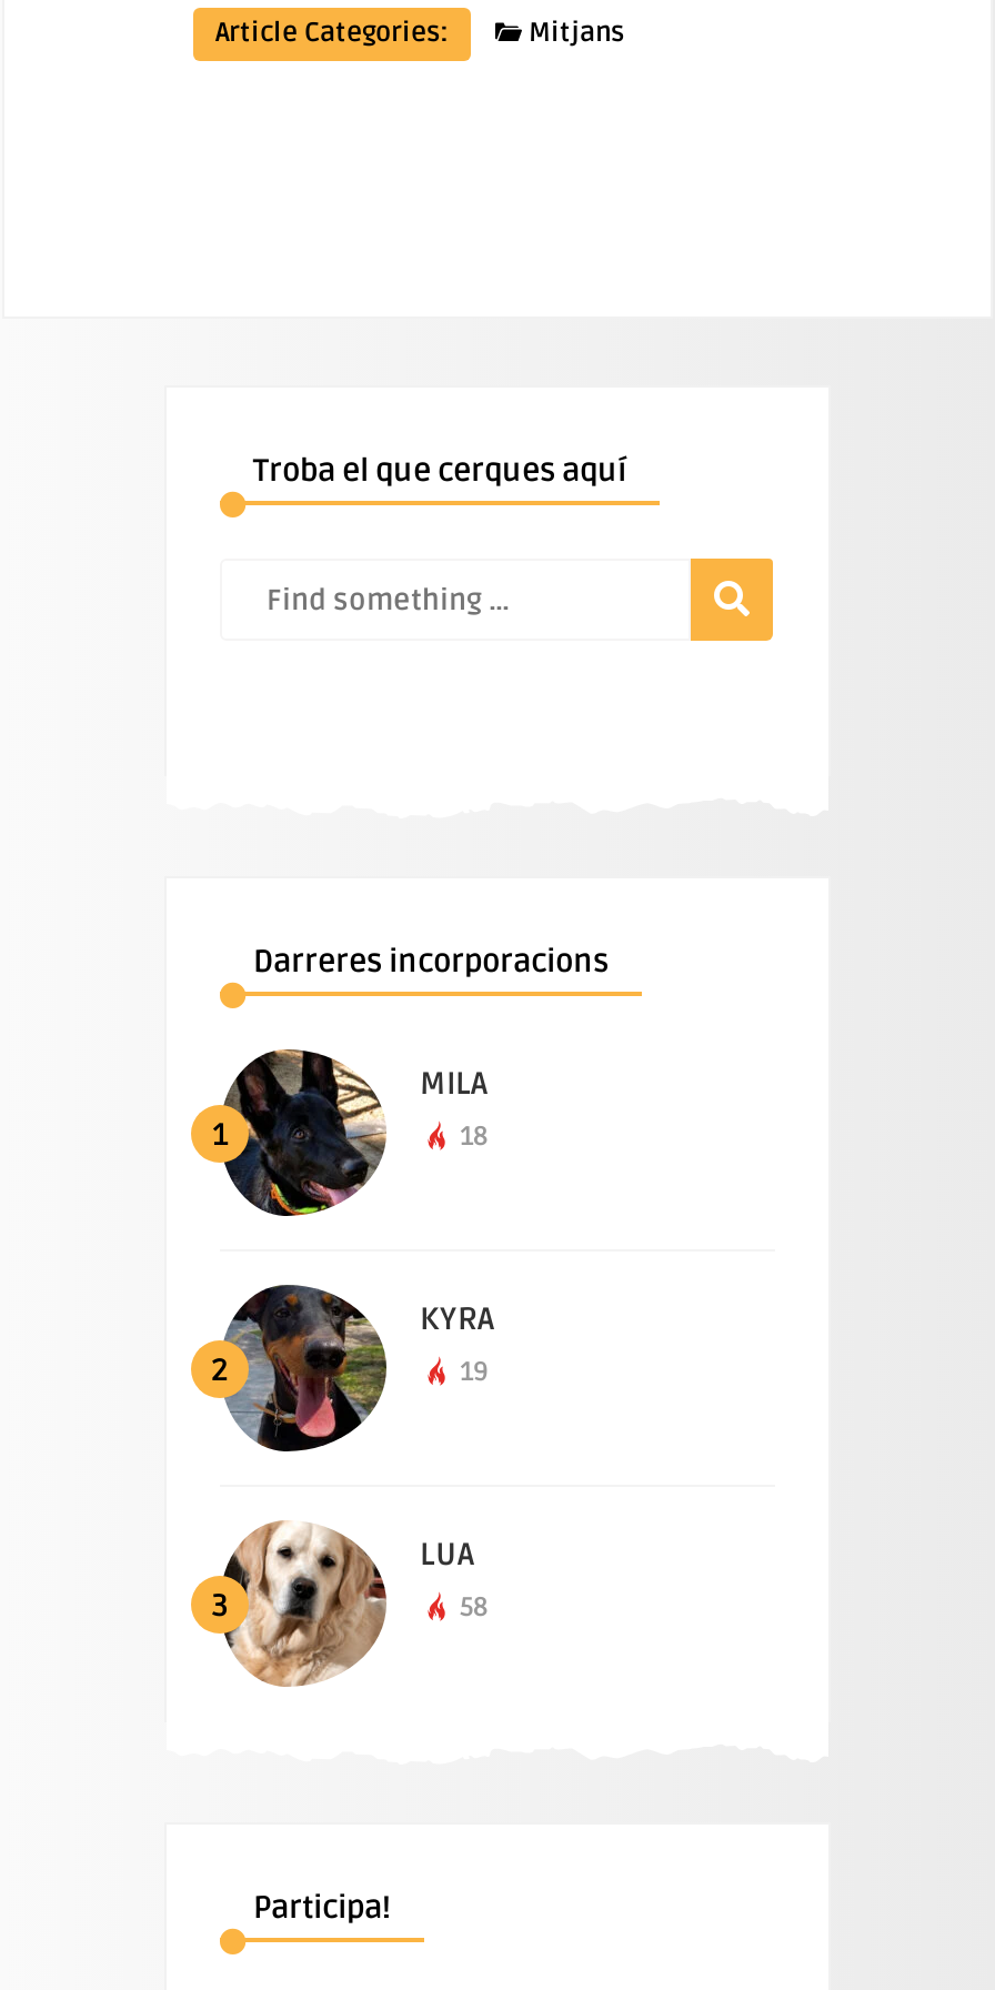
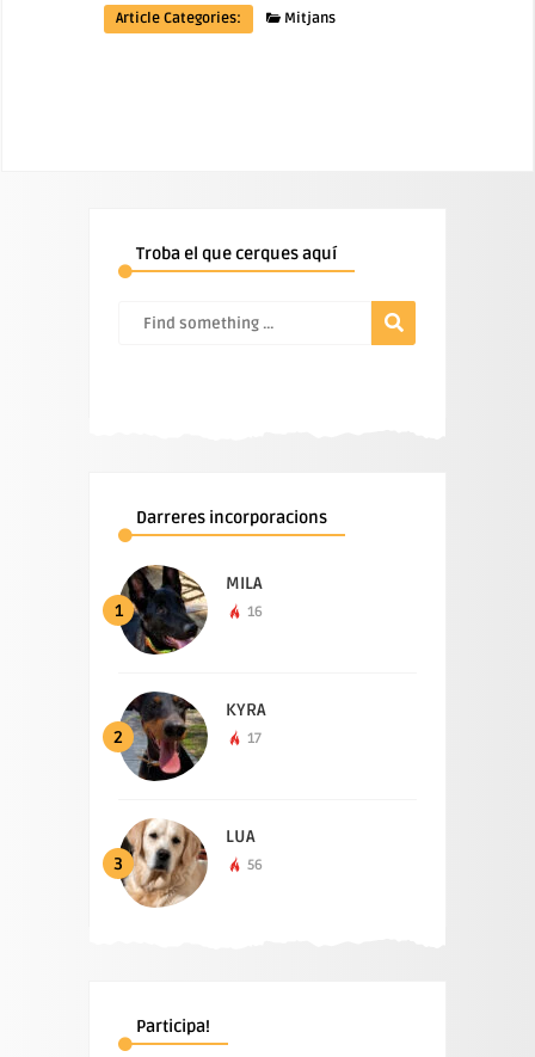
- 18
+ 16

- 19
+ 17

- 58
+ 56
